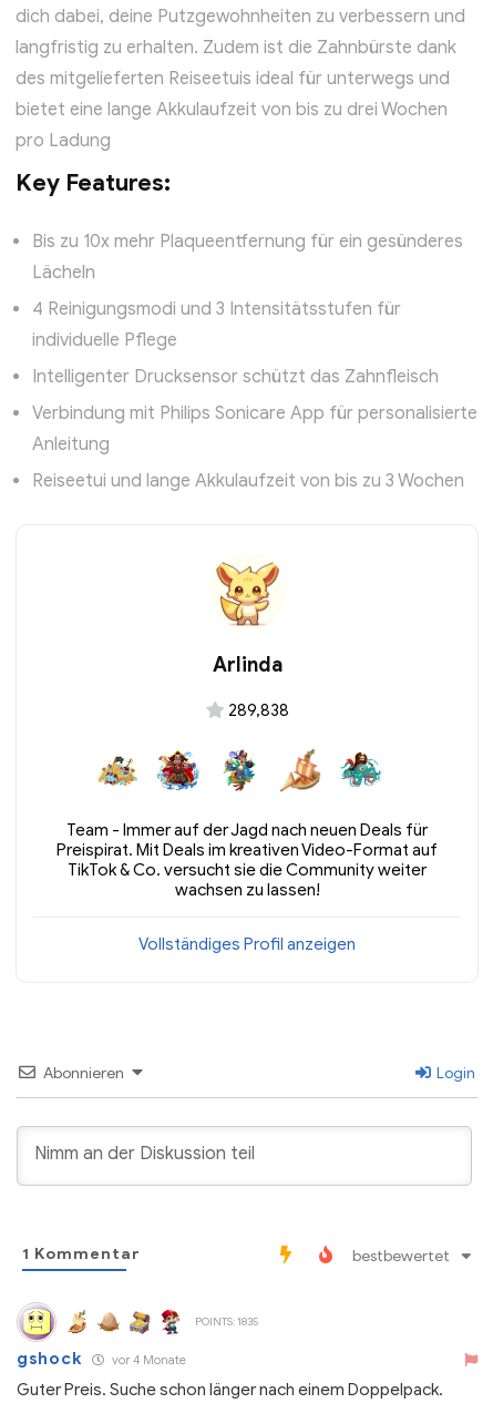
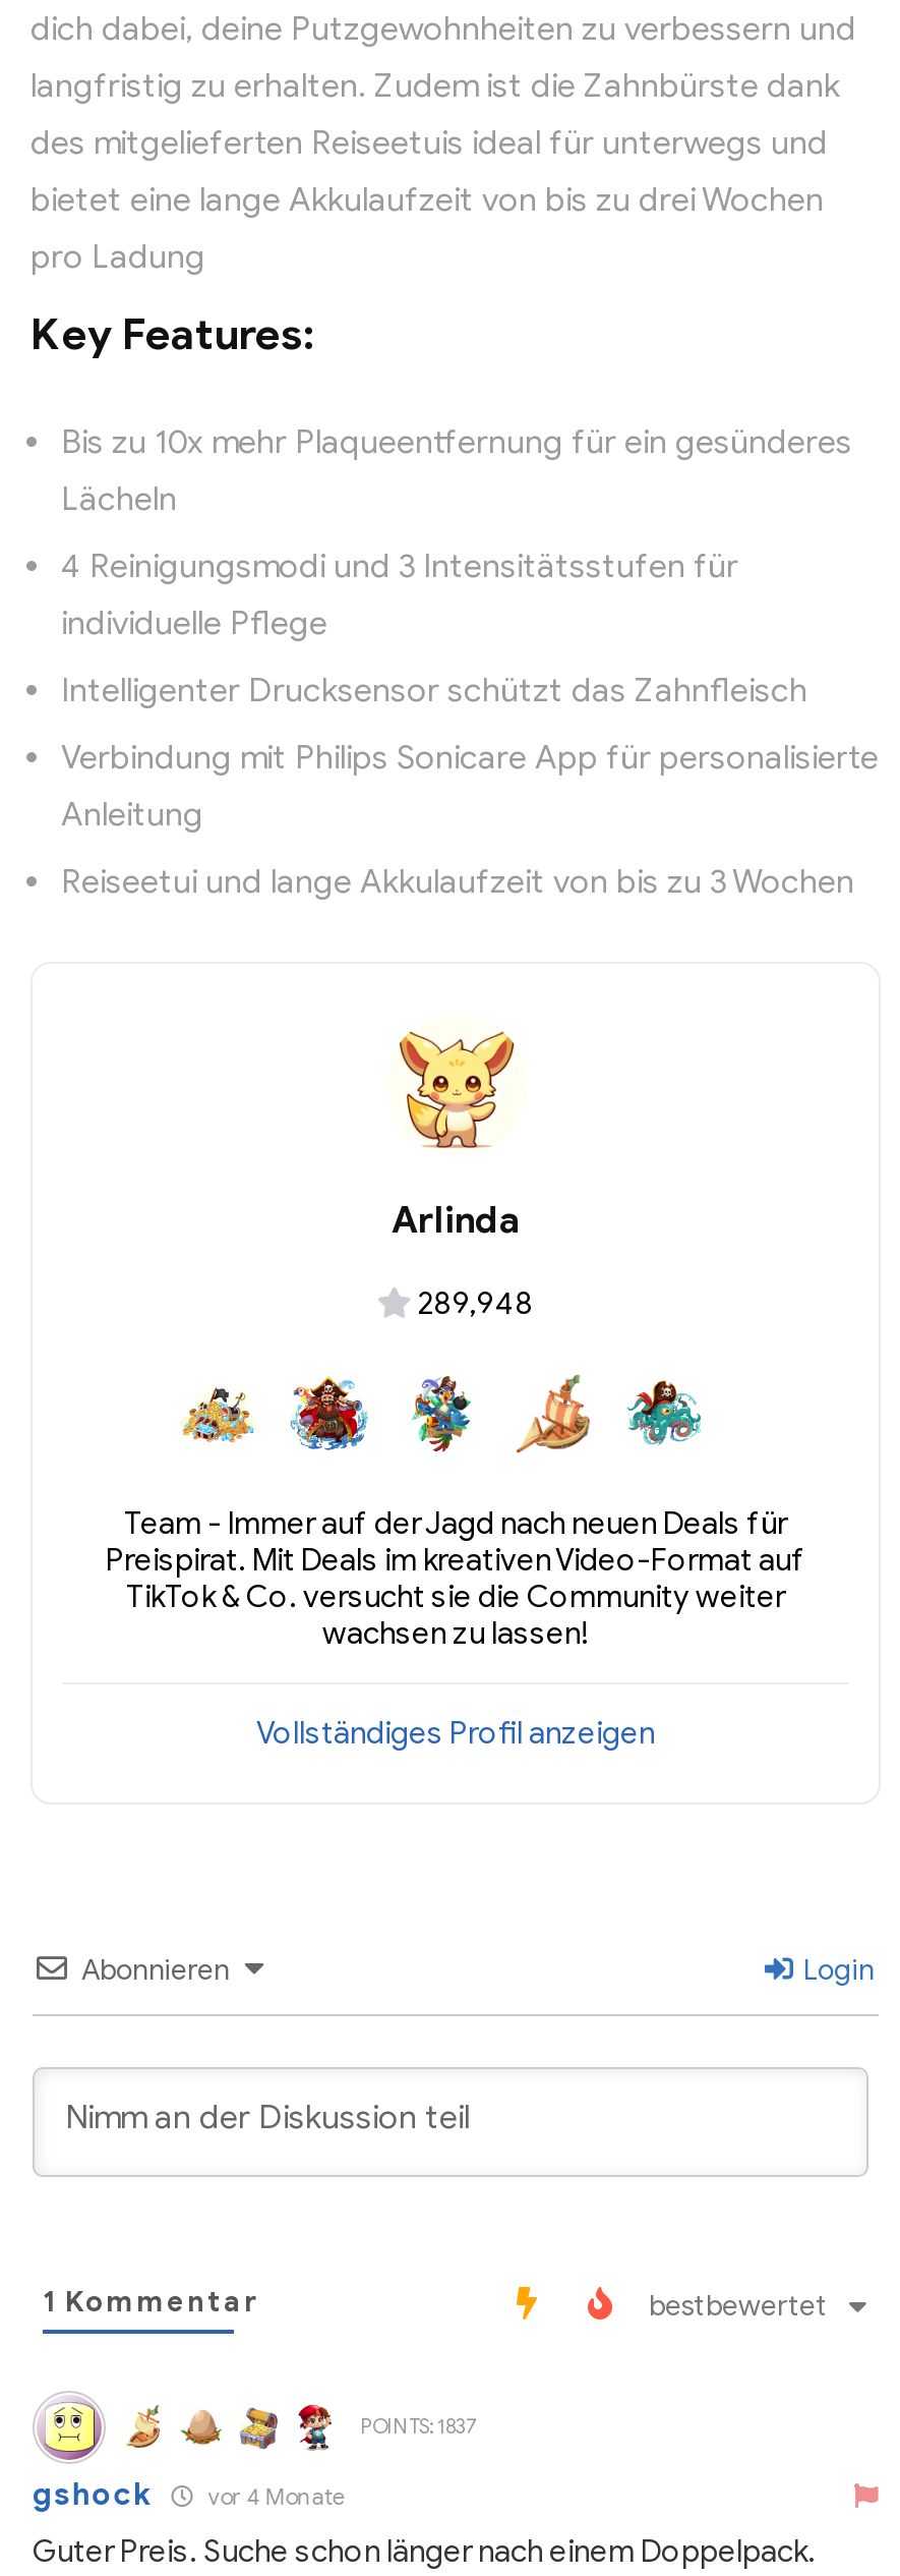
- 289,838
+ 289,948

- POINTS: 1835
+ POINTS: 1837
